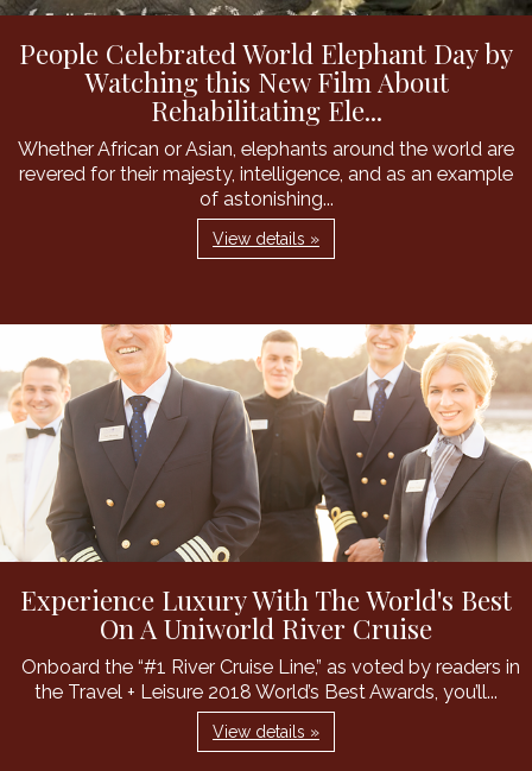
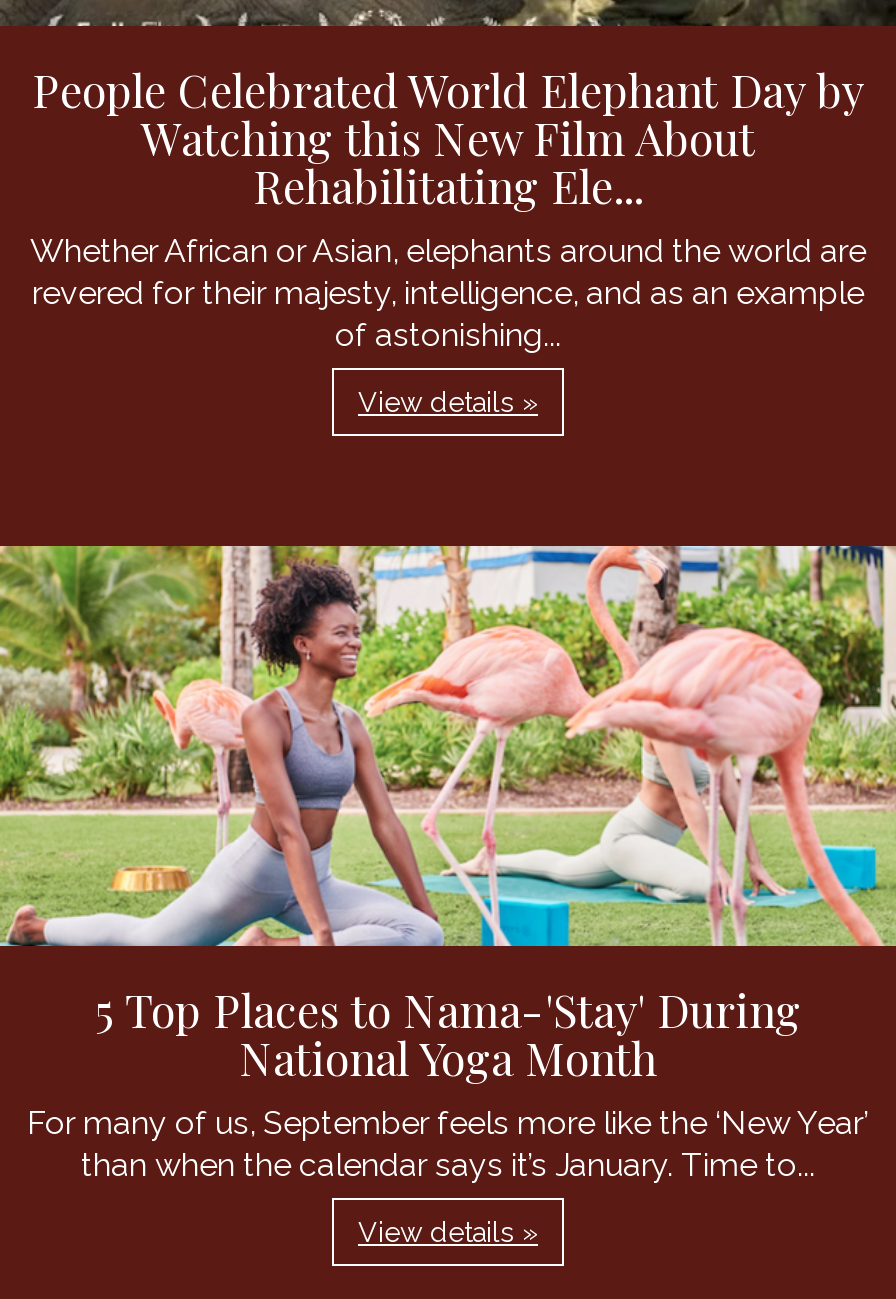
- [image]
- Experience Luxury With The World's Best
- On A Uniworld River Cruise
- Onboard the “#1 River Cruise Line,” as voted by readers in
- the Travel + Leisure 2018 World’s Best Awards, you’ll...
+ [image]
+ 5 Top Places to Nama-'Stay' During
+ National Yoga Month
+ For many of us, September feels more like the ‘New Year’
+ than when the calendar says it’s January. Time to...
